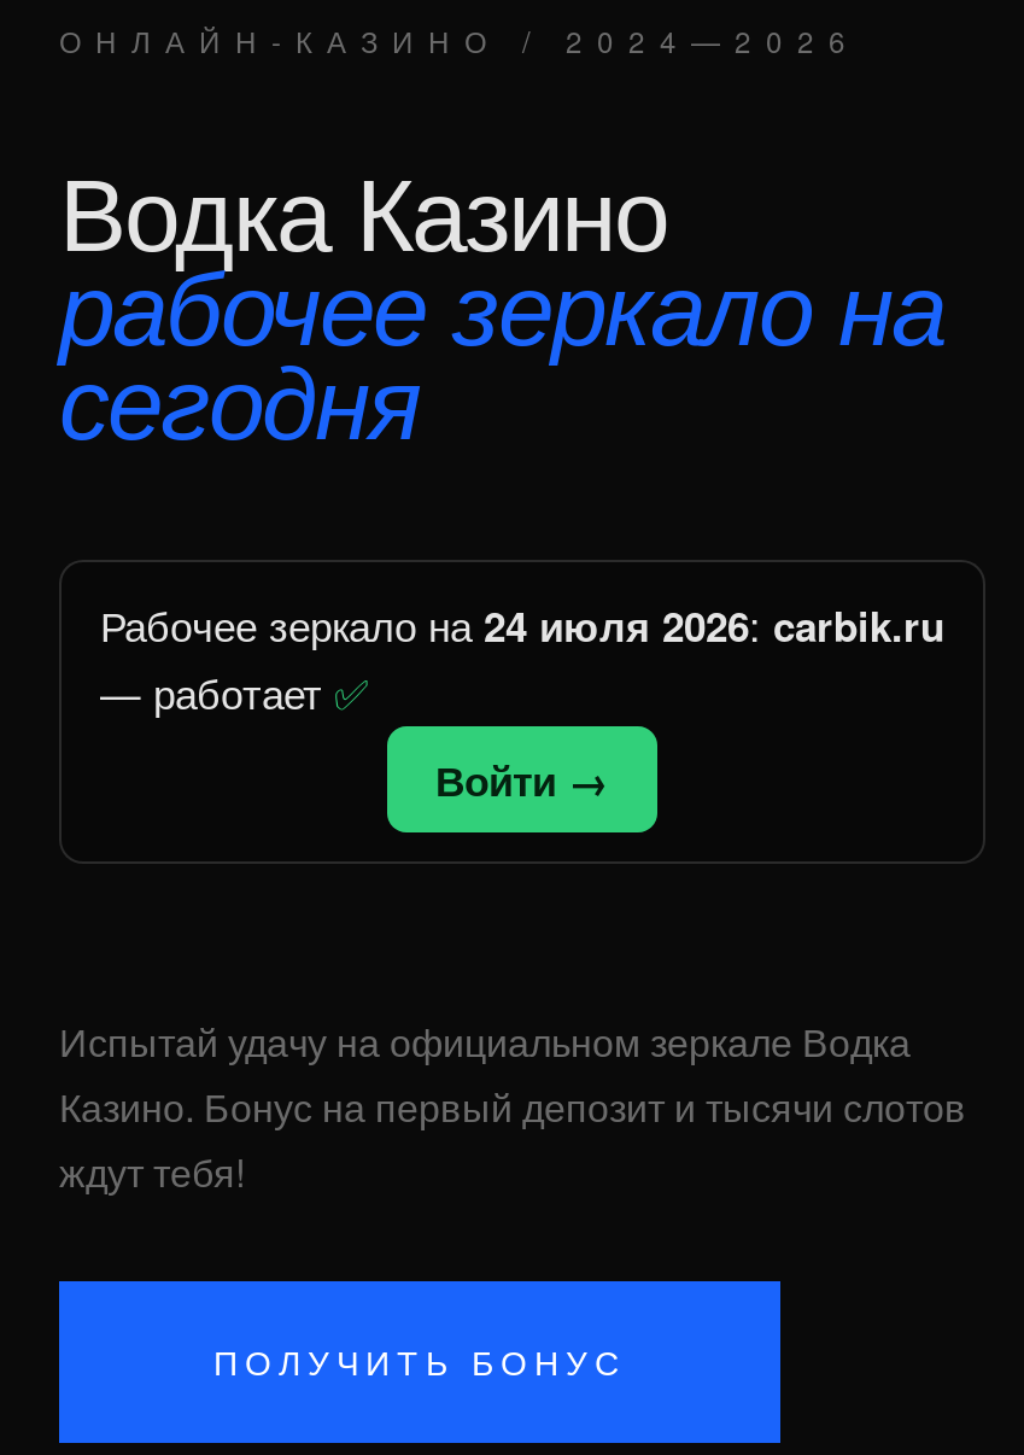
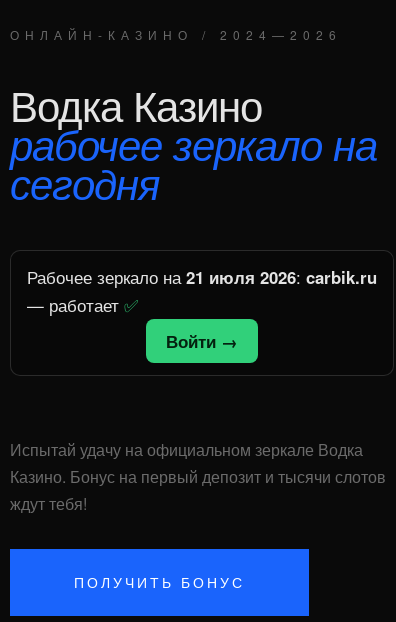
- Рабочее зеркало на 24 июля 2026: carbik.ru
+ Рабочее зеркало на 21 июля 2026: carbik.ru
